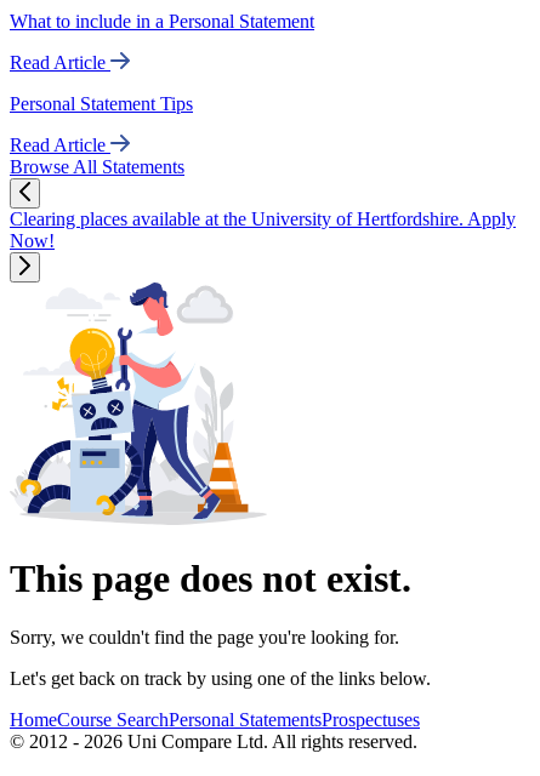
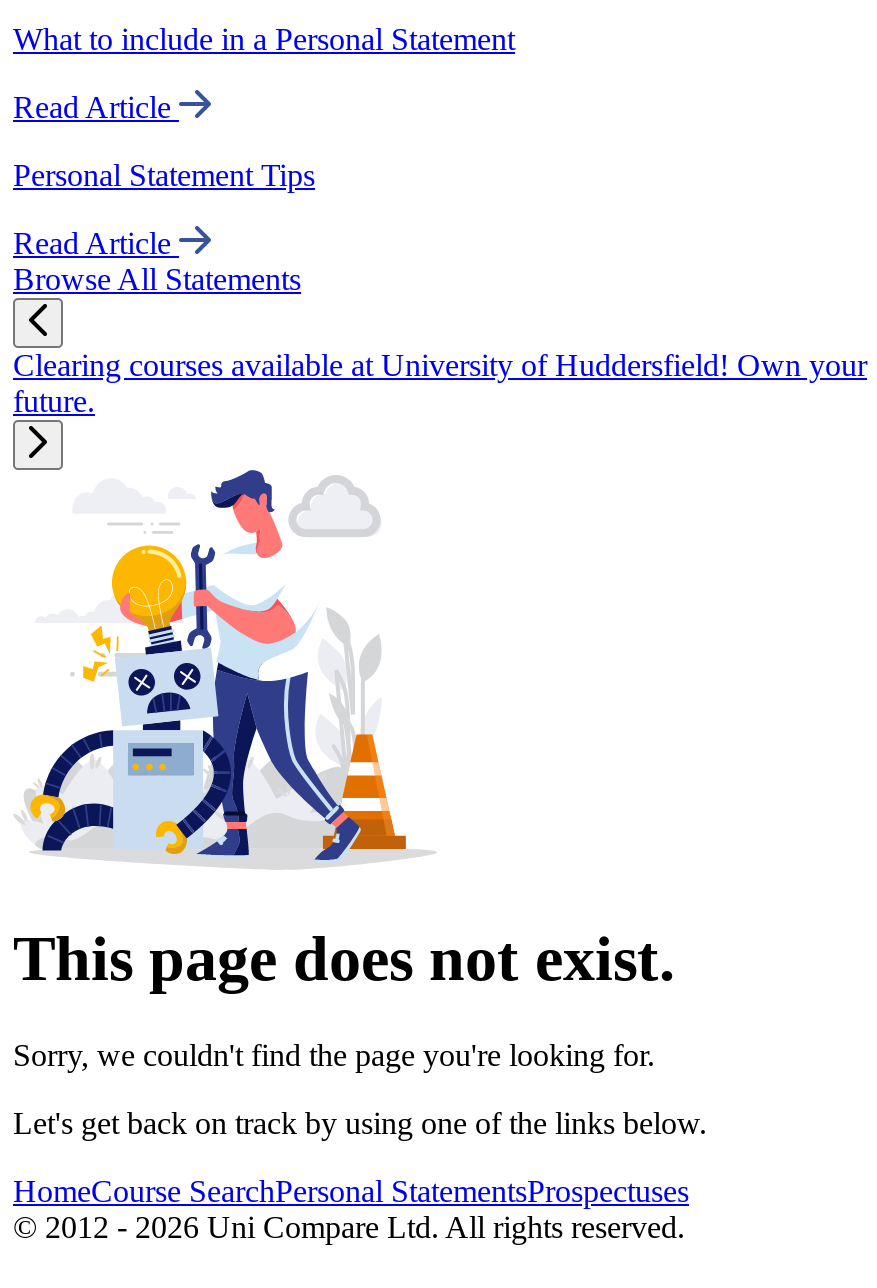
- Clearing places available at the University of Hertfordshire. Apply
- Now!
+ Clearing courses available at University of Huddersfield! Own your
+ future.
